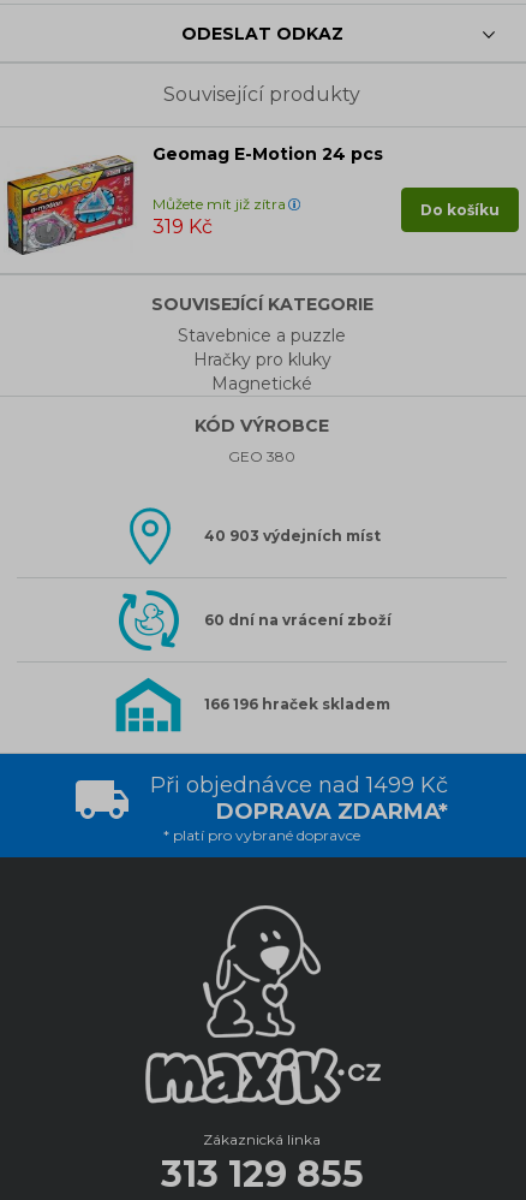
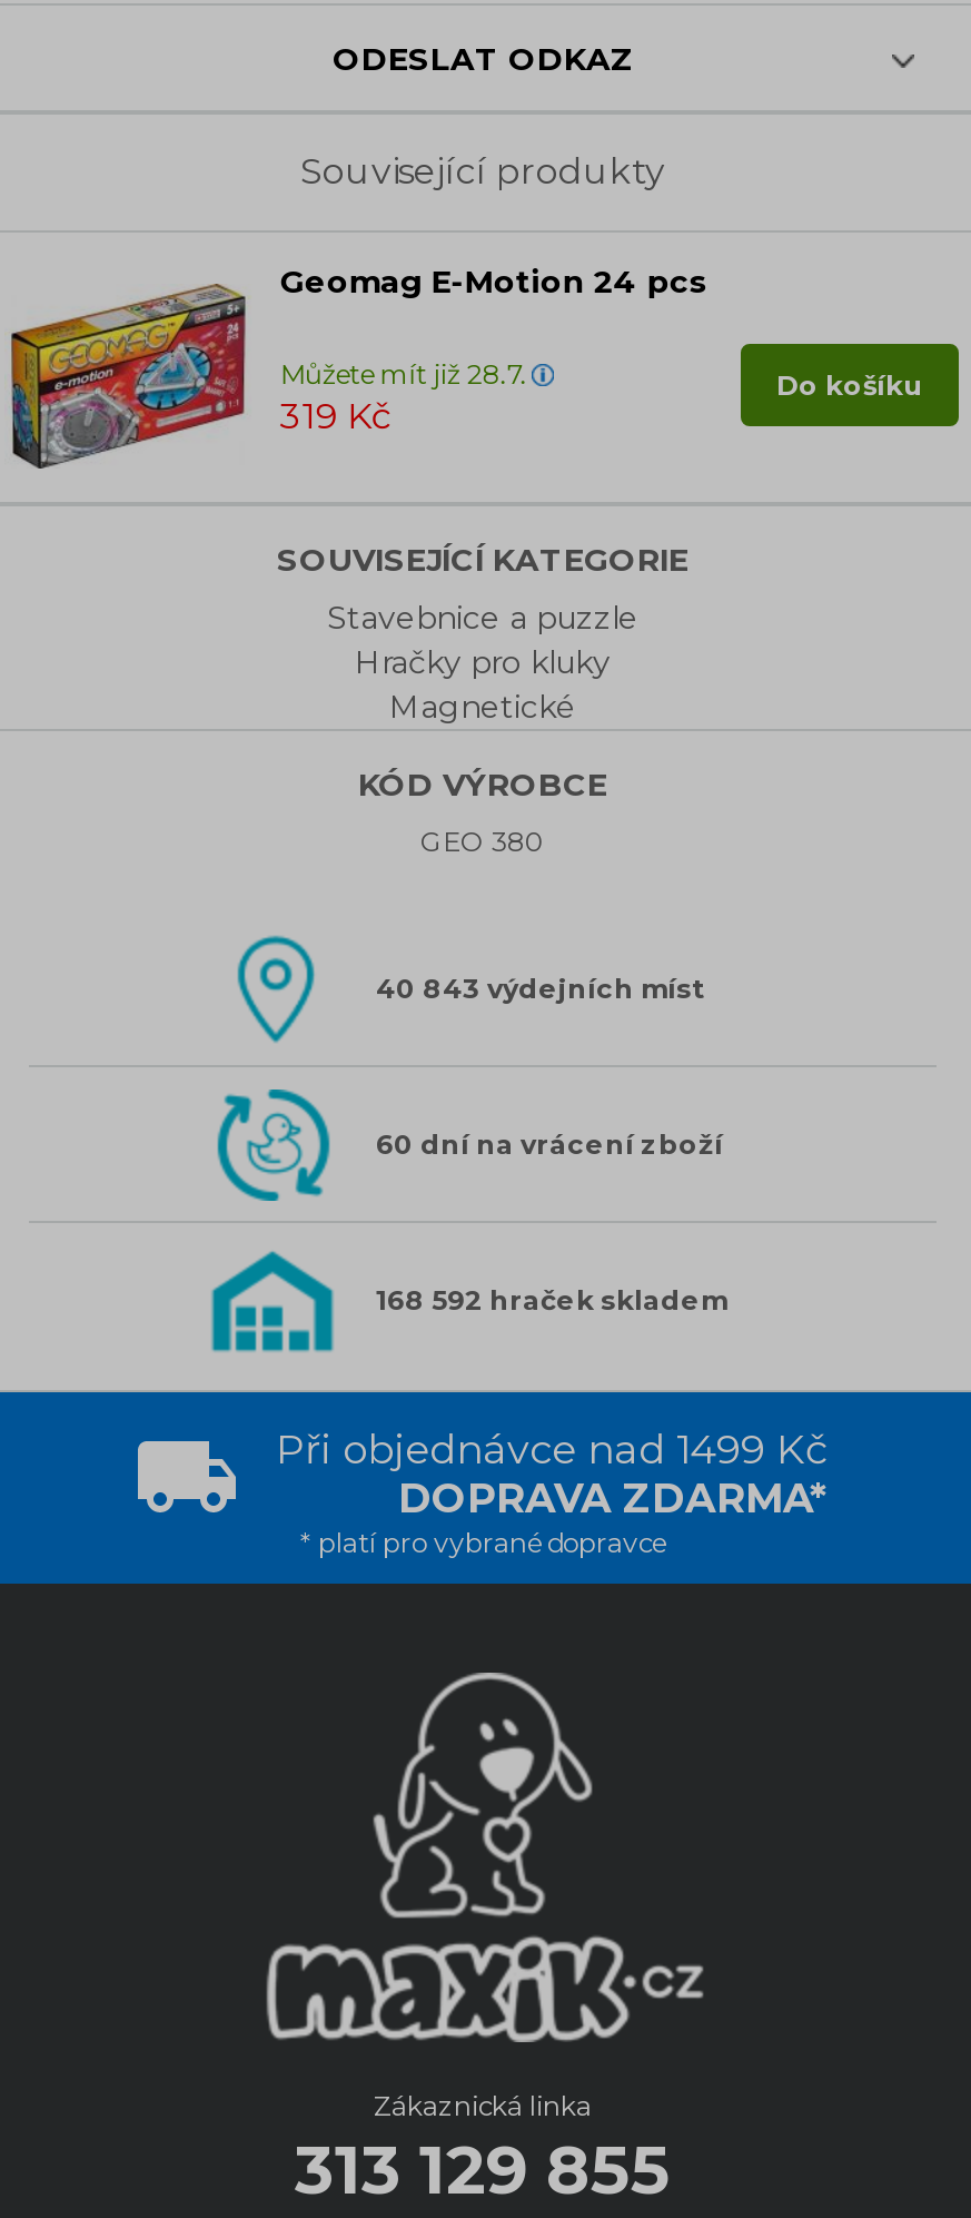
- Můžete mít již zítra
+ Můžete mít již 28.7.

- 40 903 výdejních míst
+ 40 843 výdejních míst

- 166 196 hraček skladem
+ 168 592 hraček skladem
